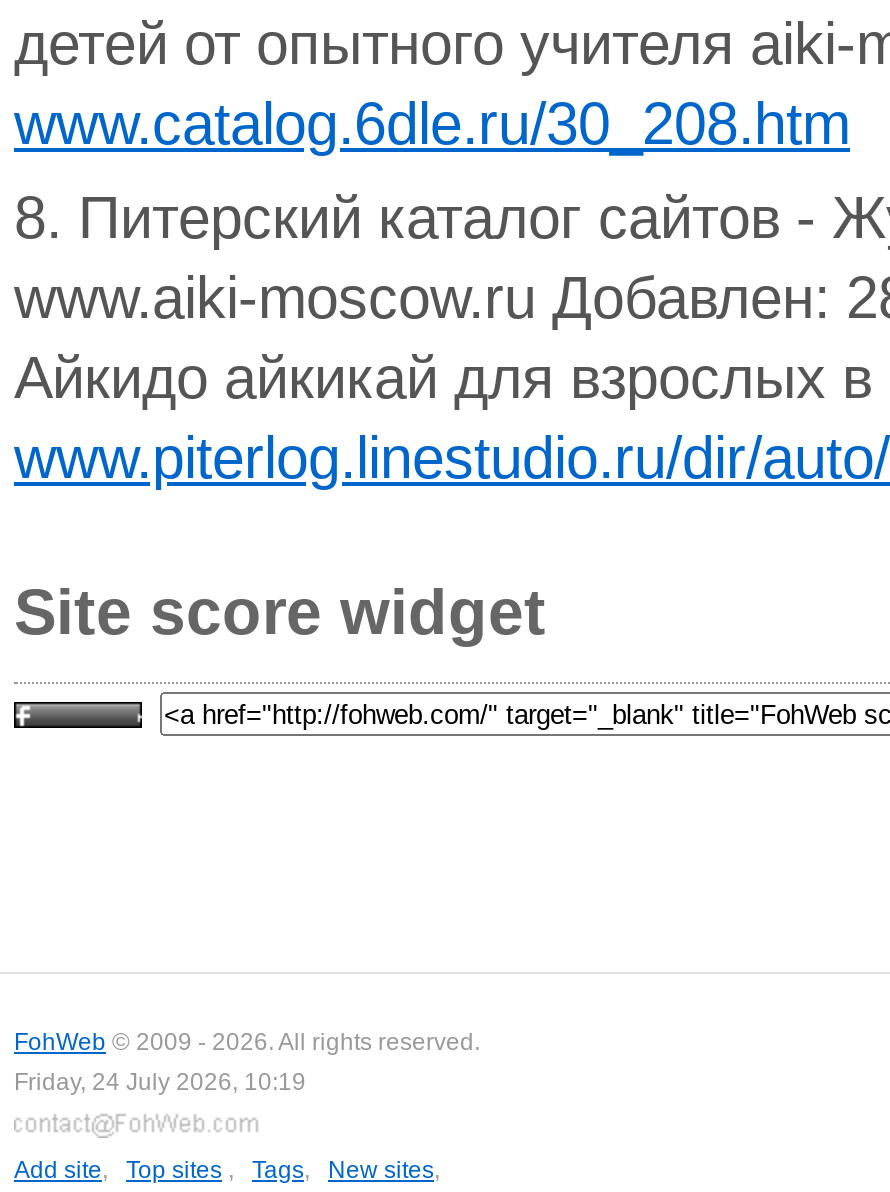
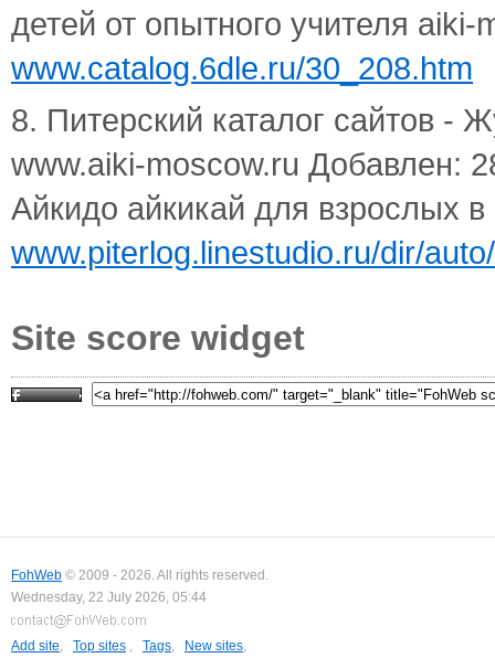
- Friday, 24 July 2026, 10:19
+ Wednesday, 22 July 2026, 05:44
